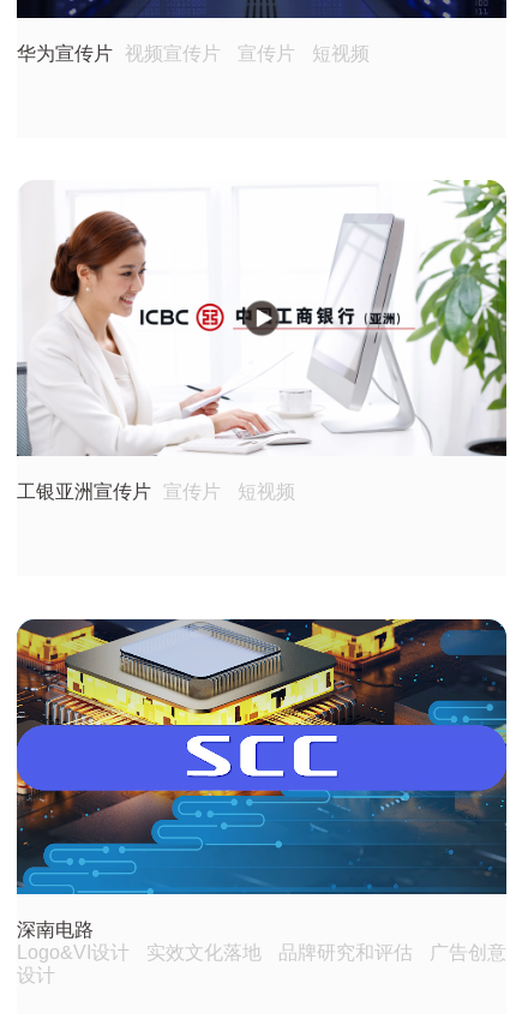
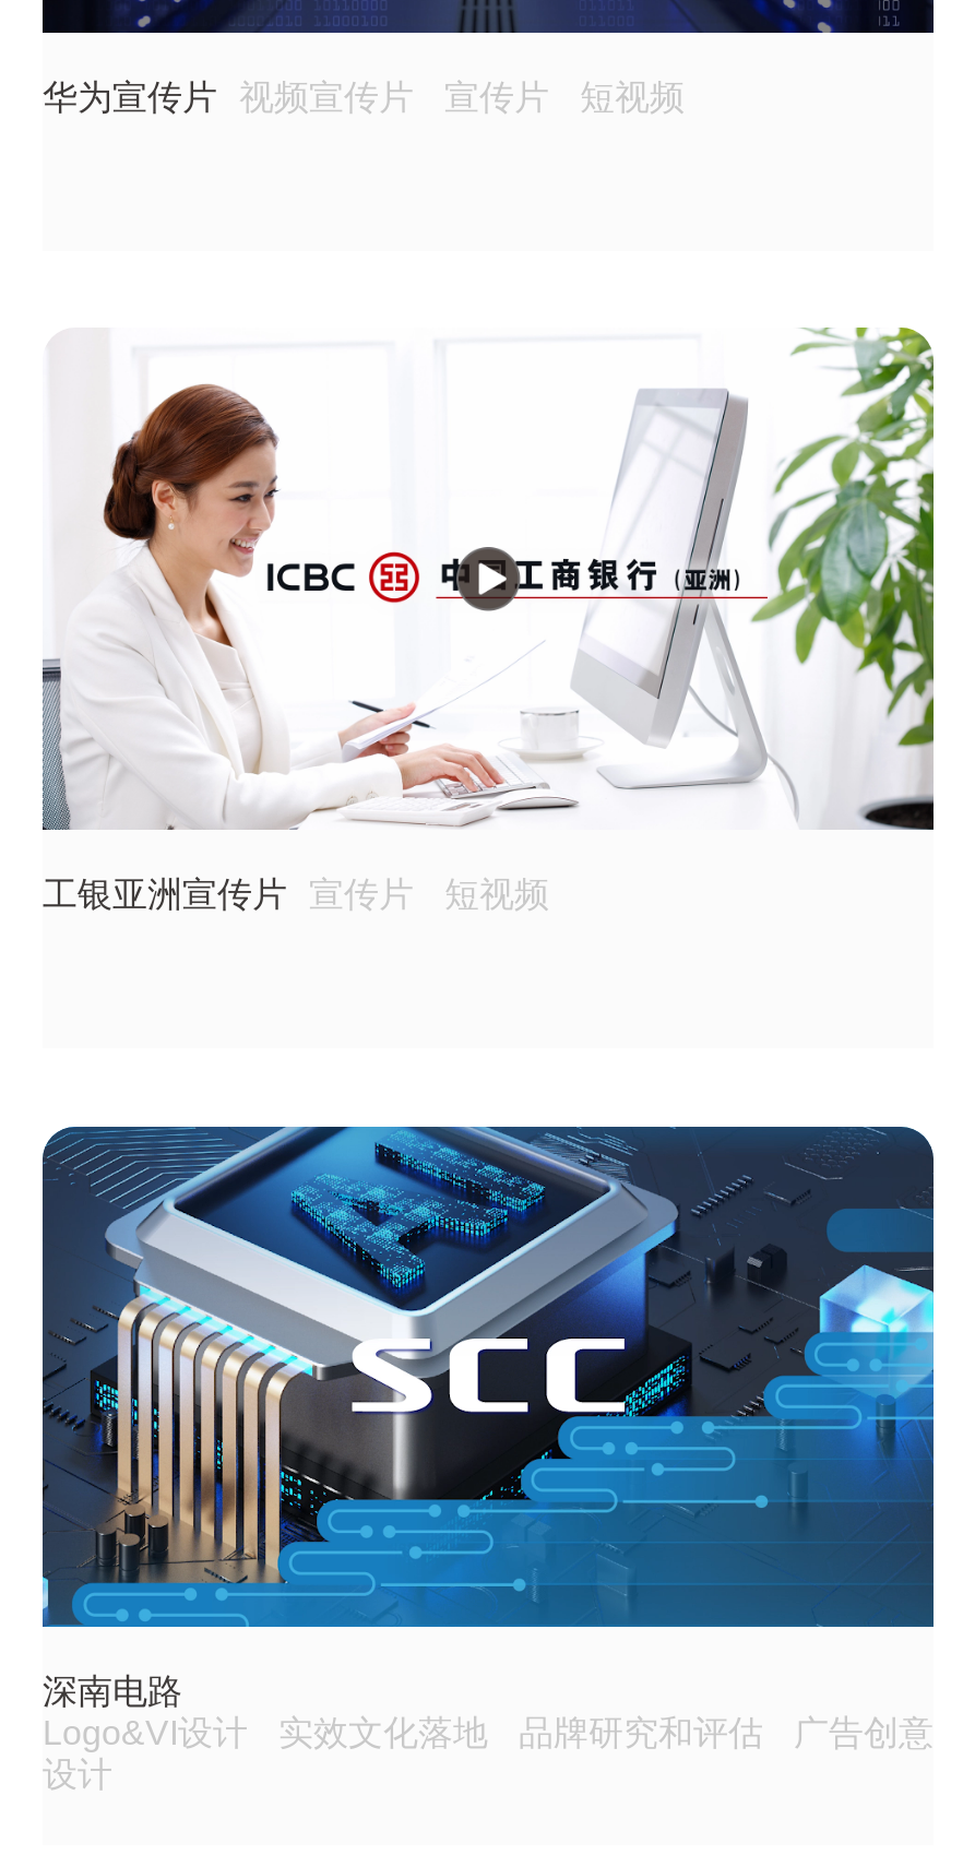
- [image]
+ [image]
